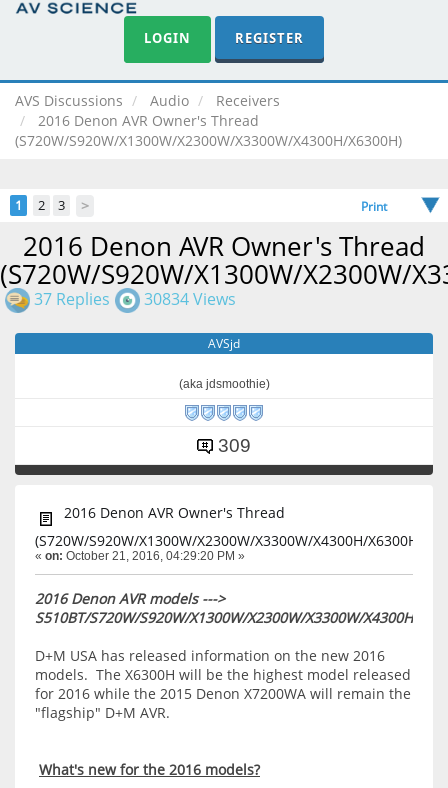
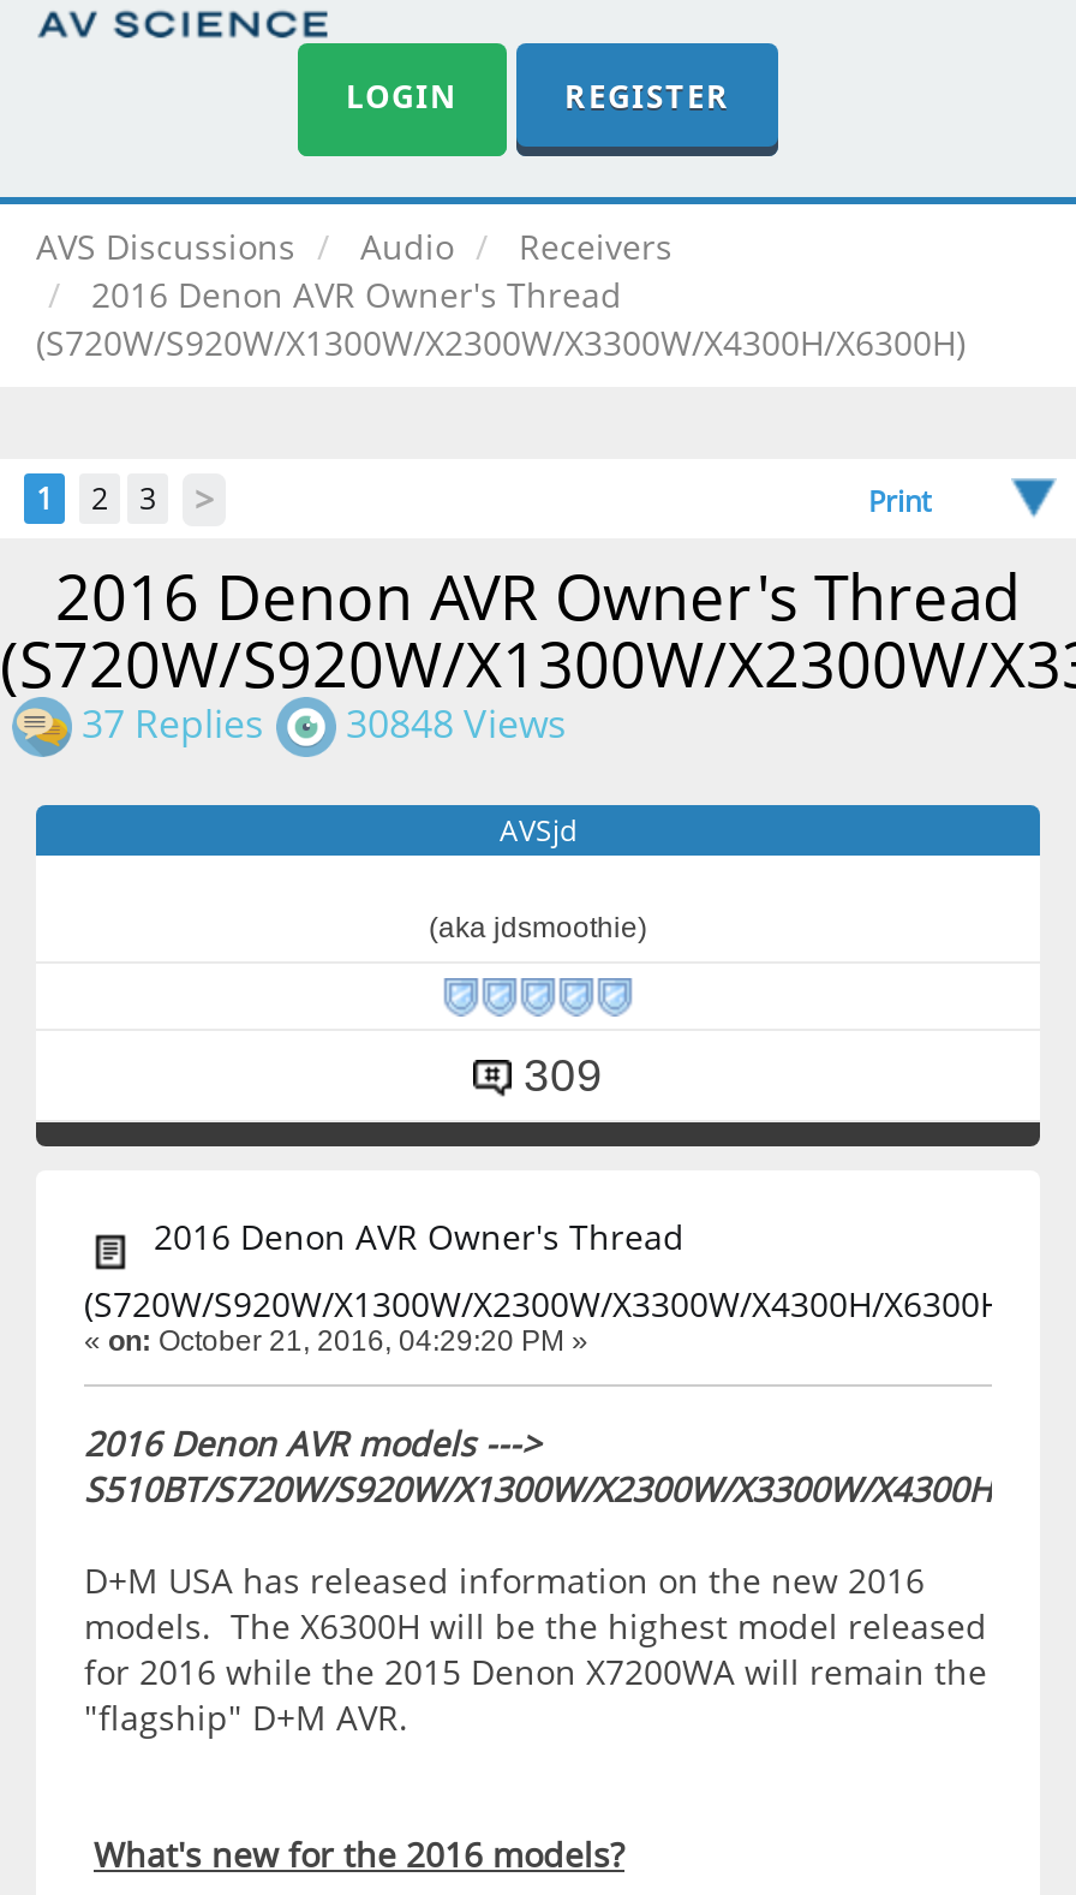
- 37 Replies 30834 Views
+ 37 Replies 30848 Views
